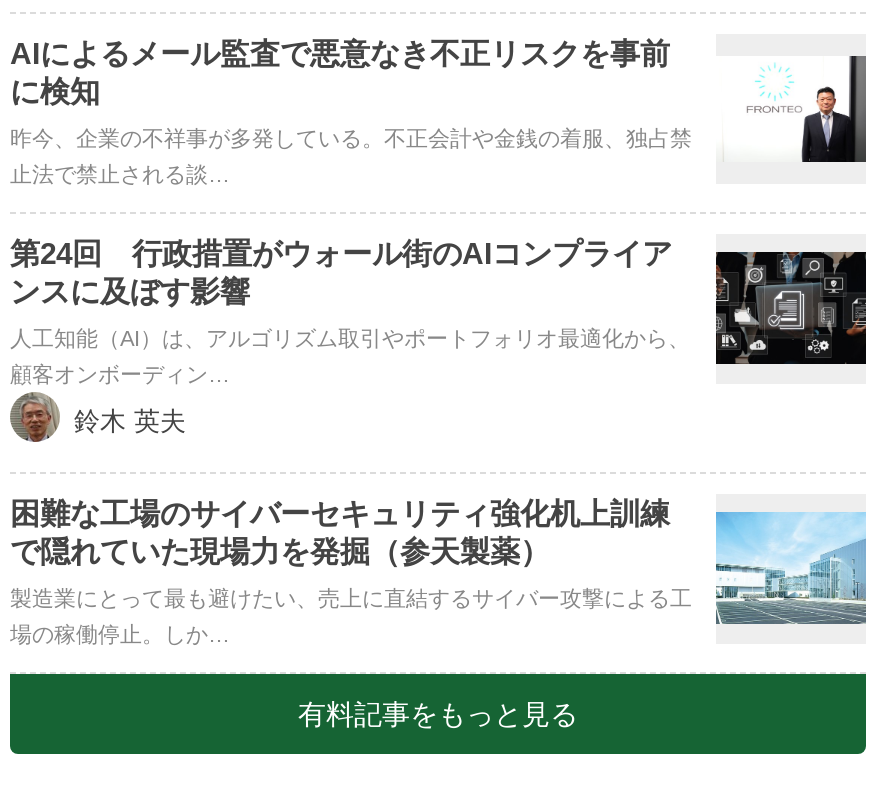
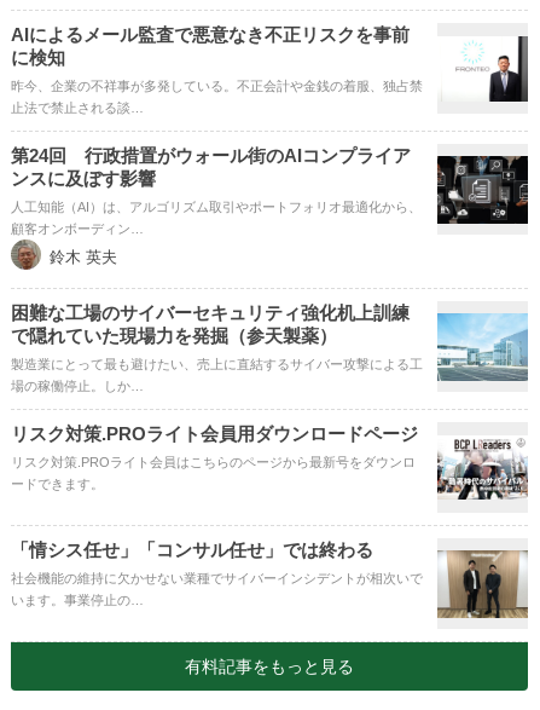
+ [image]
+ リスク対策.PROライト会員用ダウンロードページ
+ リスク対策.PROライト会員はこちらのページから最新号をダウンロ
+ ードできます。
+ 「情シス任せ」「コンサル任せ」では終わる
+ 社会機能の維持に欠かせない業種でサイバーインシデントが相次いで
+ います。事業停止の…

+ [image]
